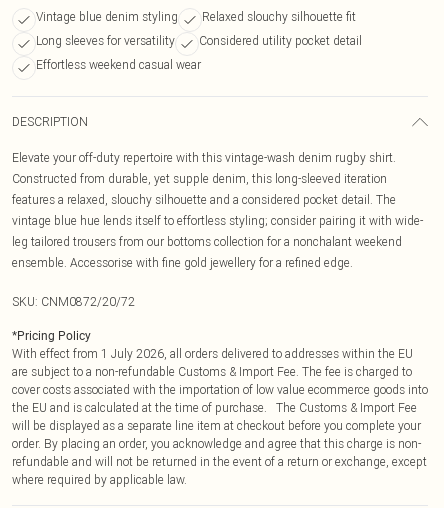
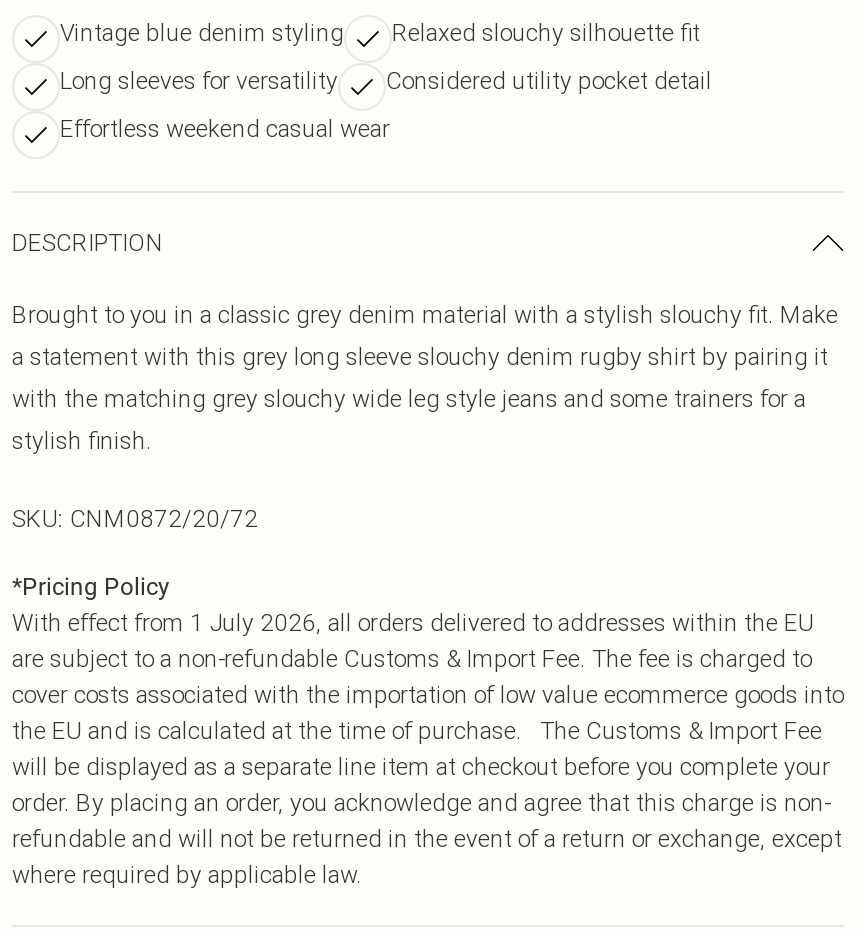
- Elevate your off-duty repertoire with this vintage-wash denim rugby shirt.
- Constructed from durable, yet supple denim, this long-sleeved iteration
- features a relaxed, slouchy silhouette and a considered pocket detail. The
- vintage blue hue lends itself to effortless styling; consider pairing it with wide-
- leg tailored trousers from our bottoms collection for a nonchalant weekend
- ensemble. Accessorise with fine gold jewellery for a refined edge.
+ Brought to you in a classic grey denim material with a stylish slouchy fit. Make
+ a statement with this grey long sleeve slouchy denim rugby shirt by pairing it
+ with the matching grey slouchy wide leg style jeans and some trainers for a
+ stylish finish.
